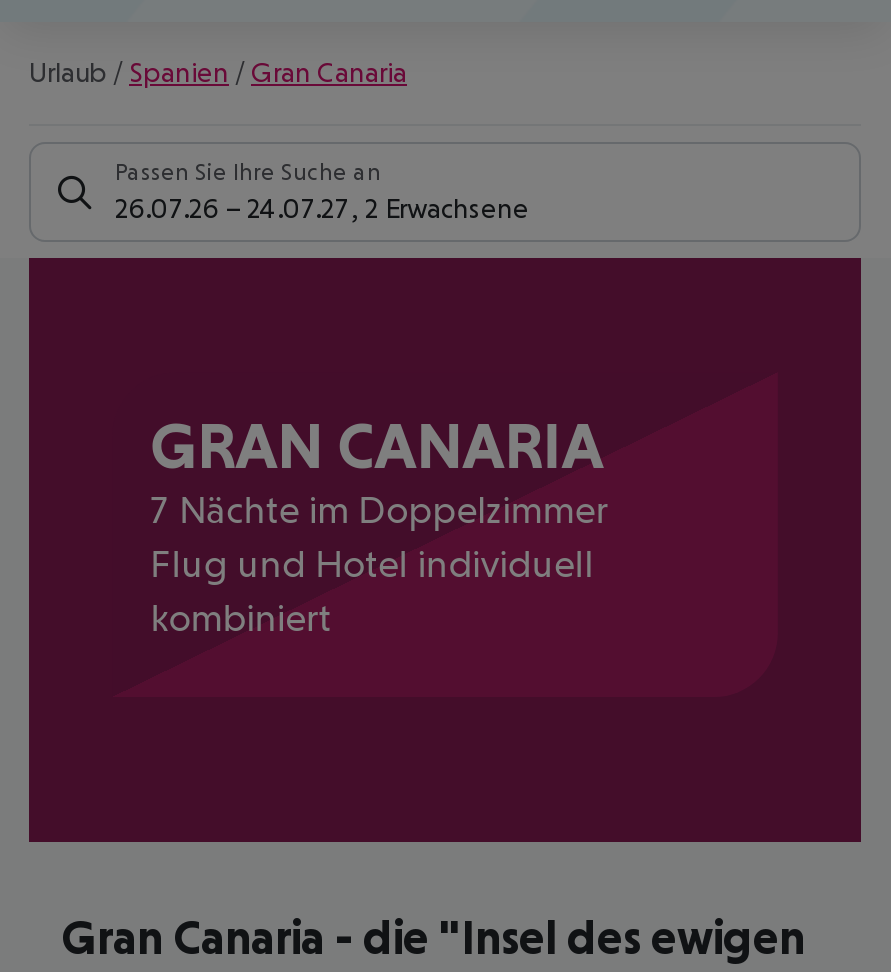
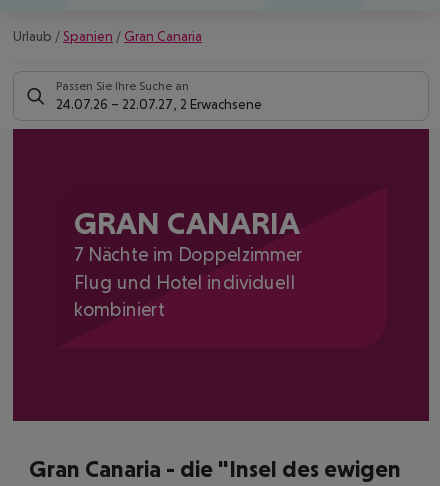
- 26.07.26 – 24.07.27, 2 Erwachsene
+ 24.07.26 – 22.07.27, 2 Erwachsene
